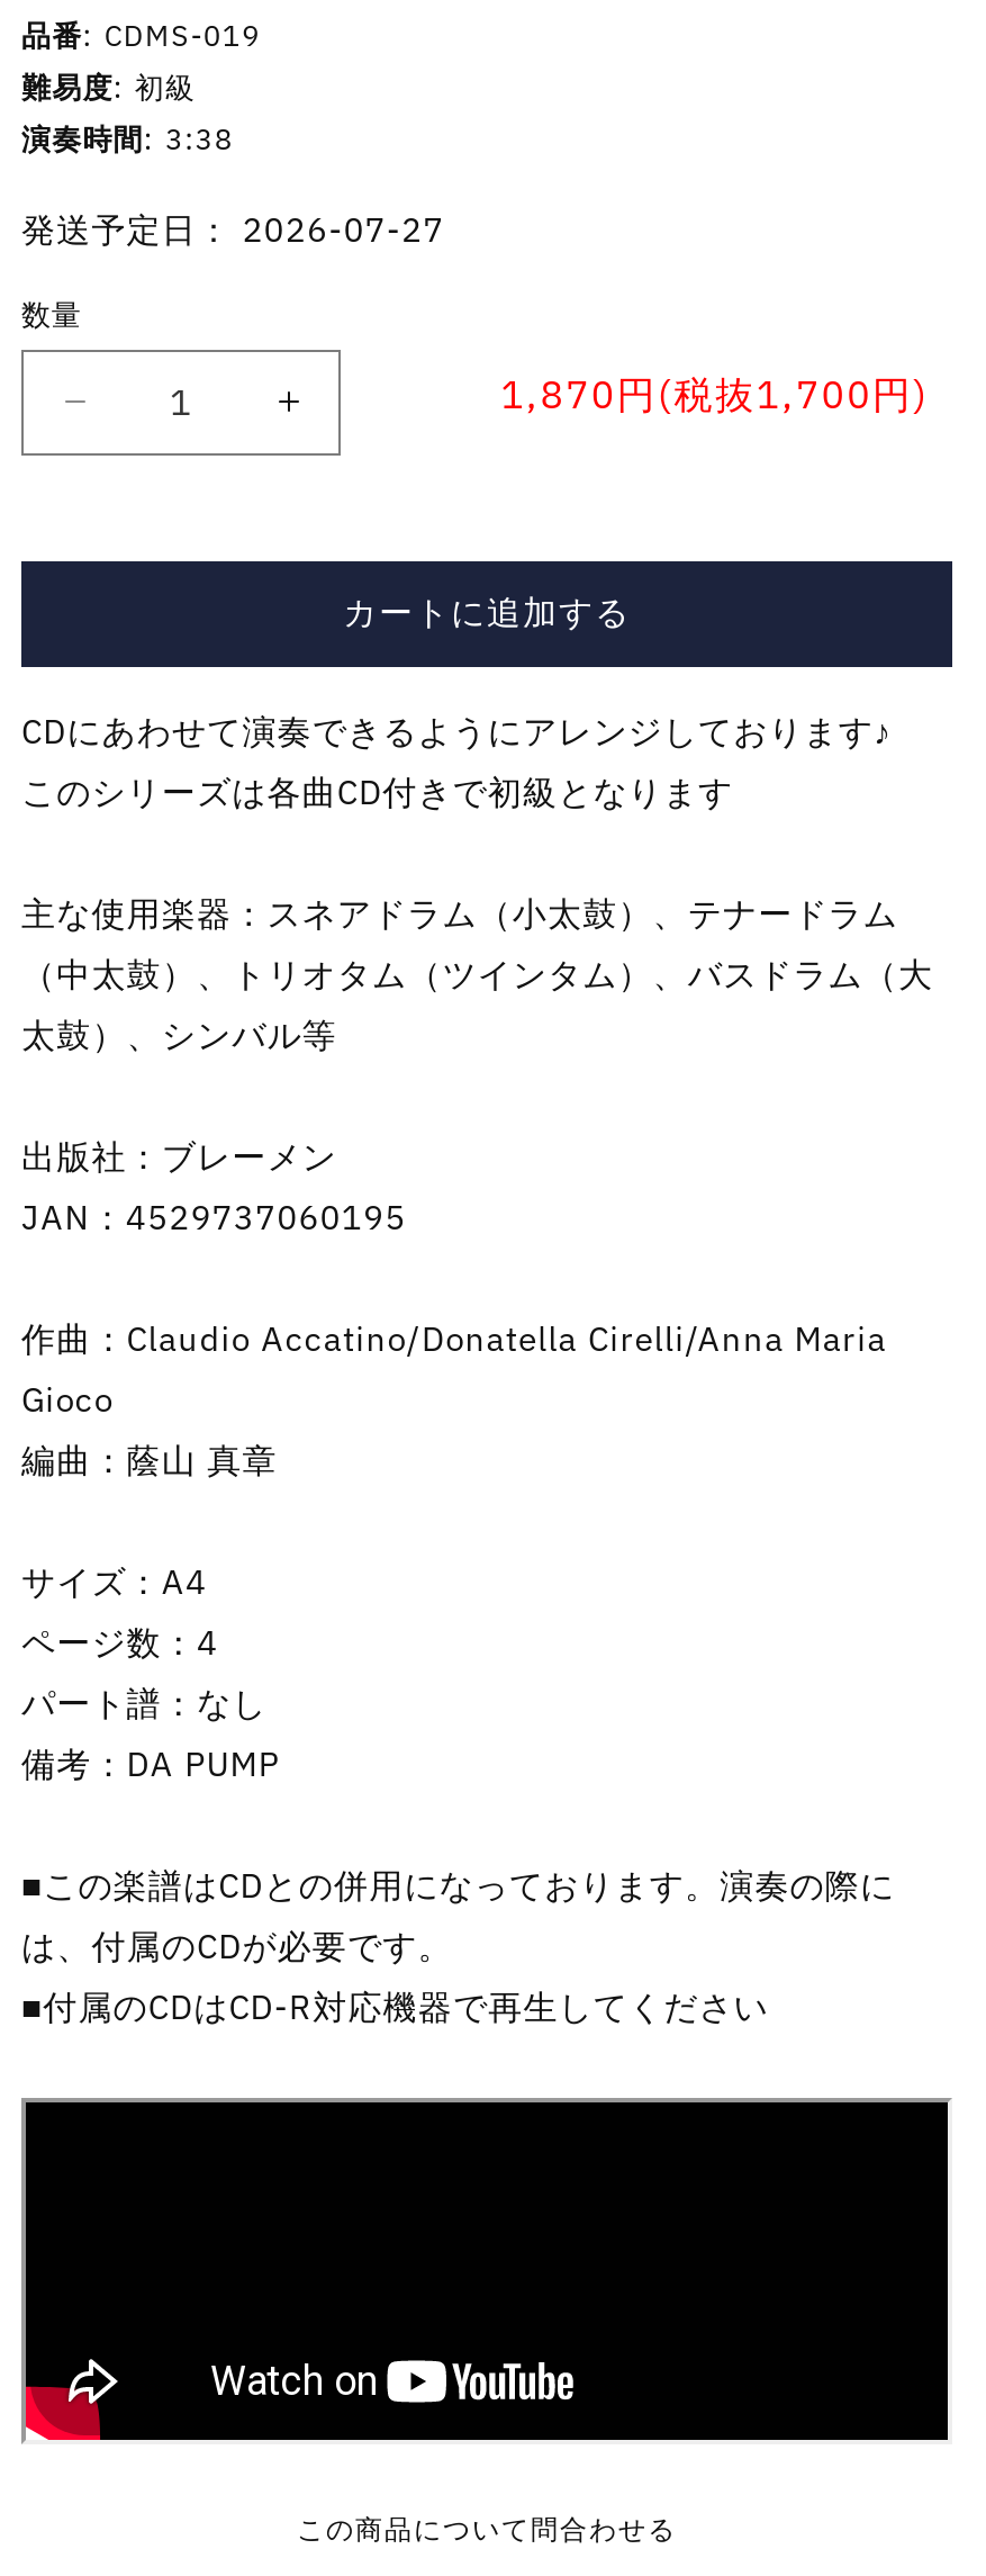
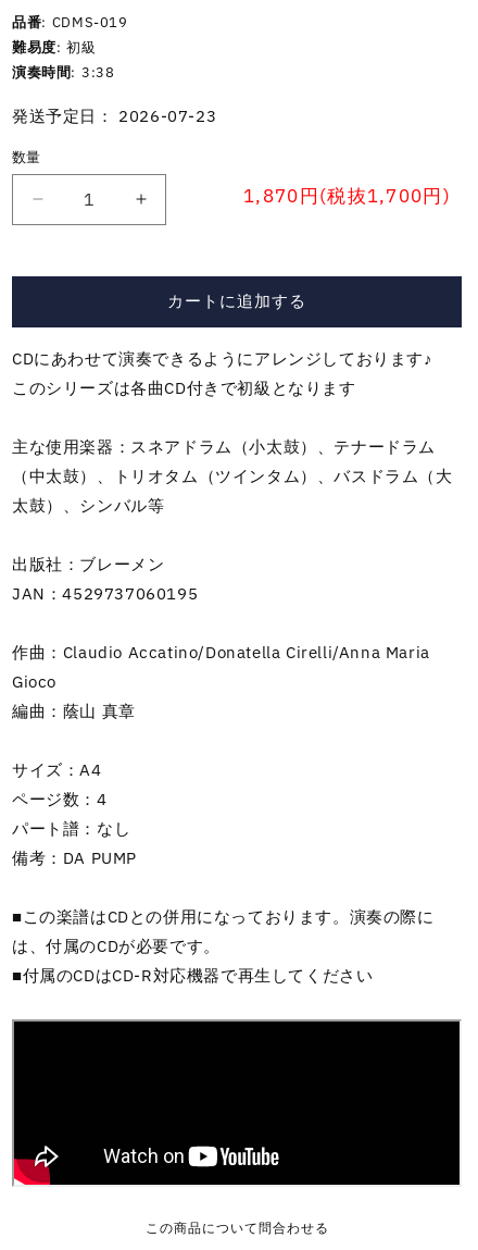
- 発送予定日： 2026-07-27
+ 発送予定日： 2026-07-23
